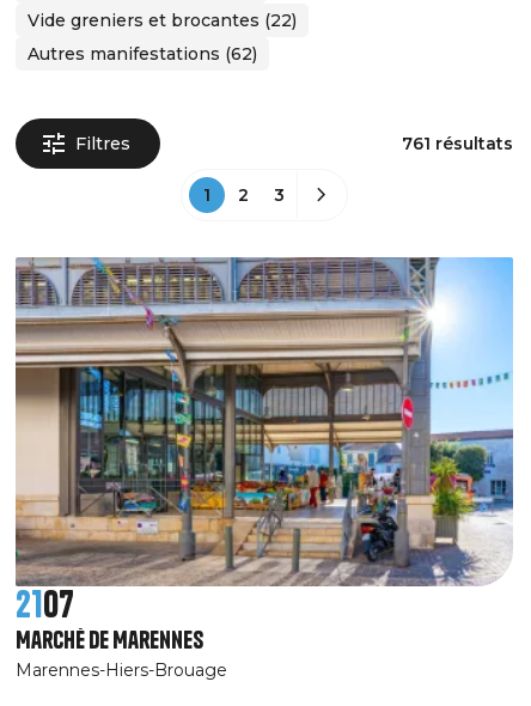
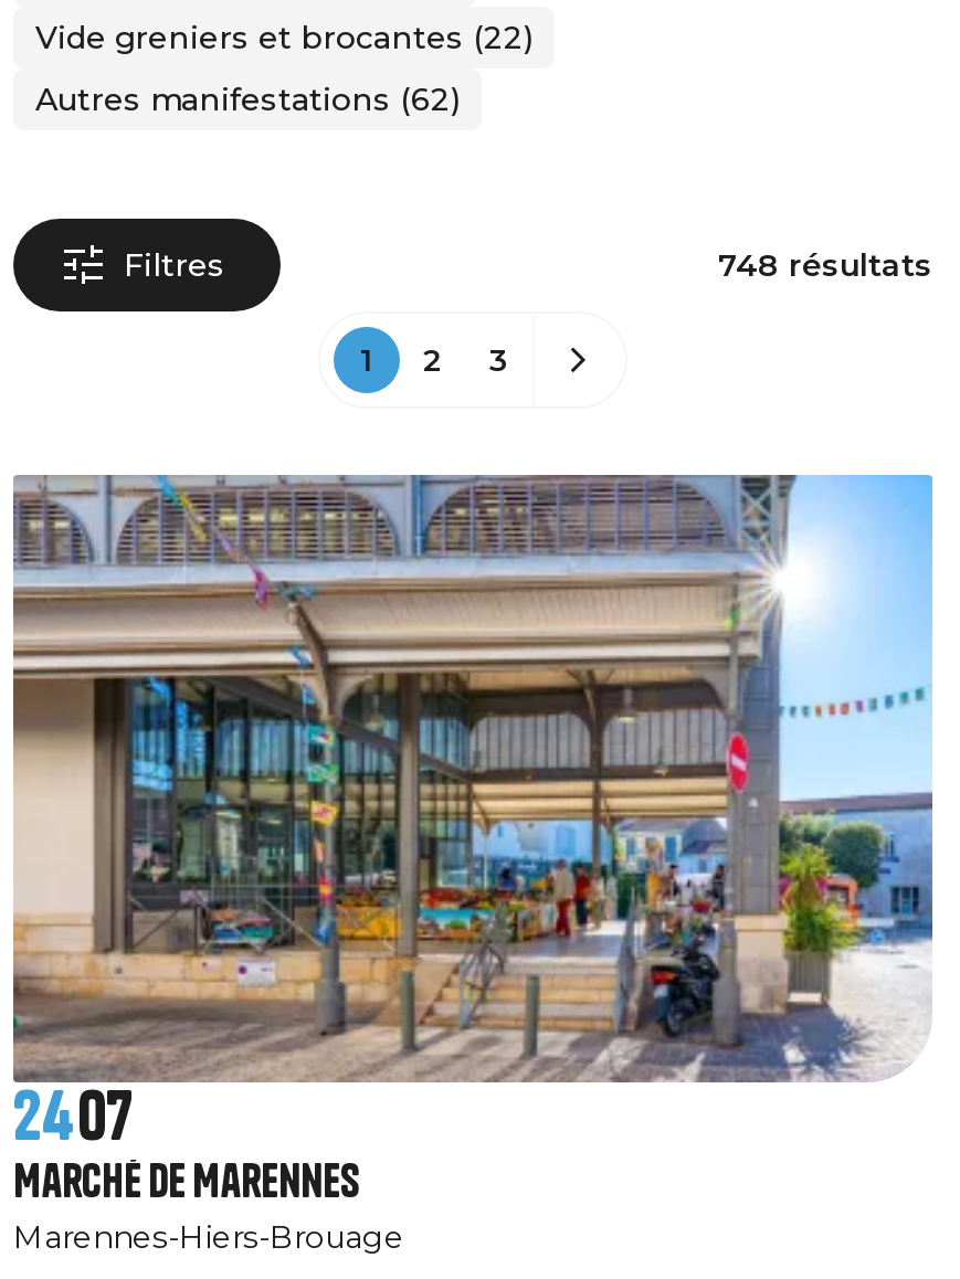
- 761 résultats
+ 748 résultats

- 2107
+ 2407
